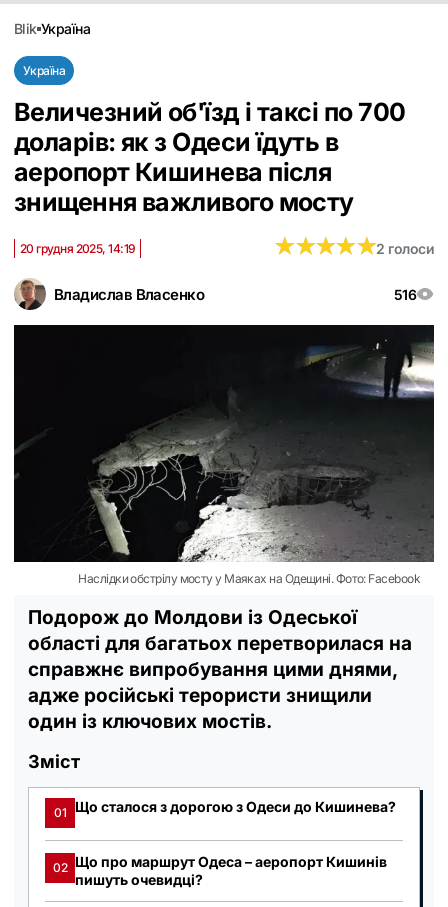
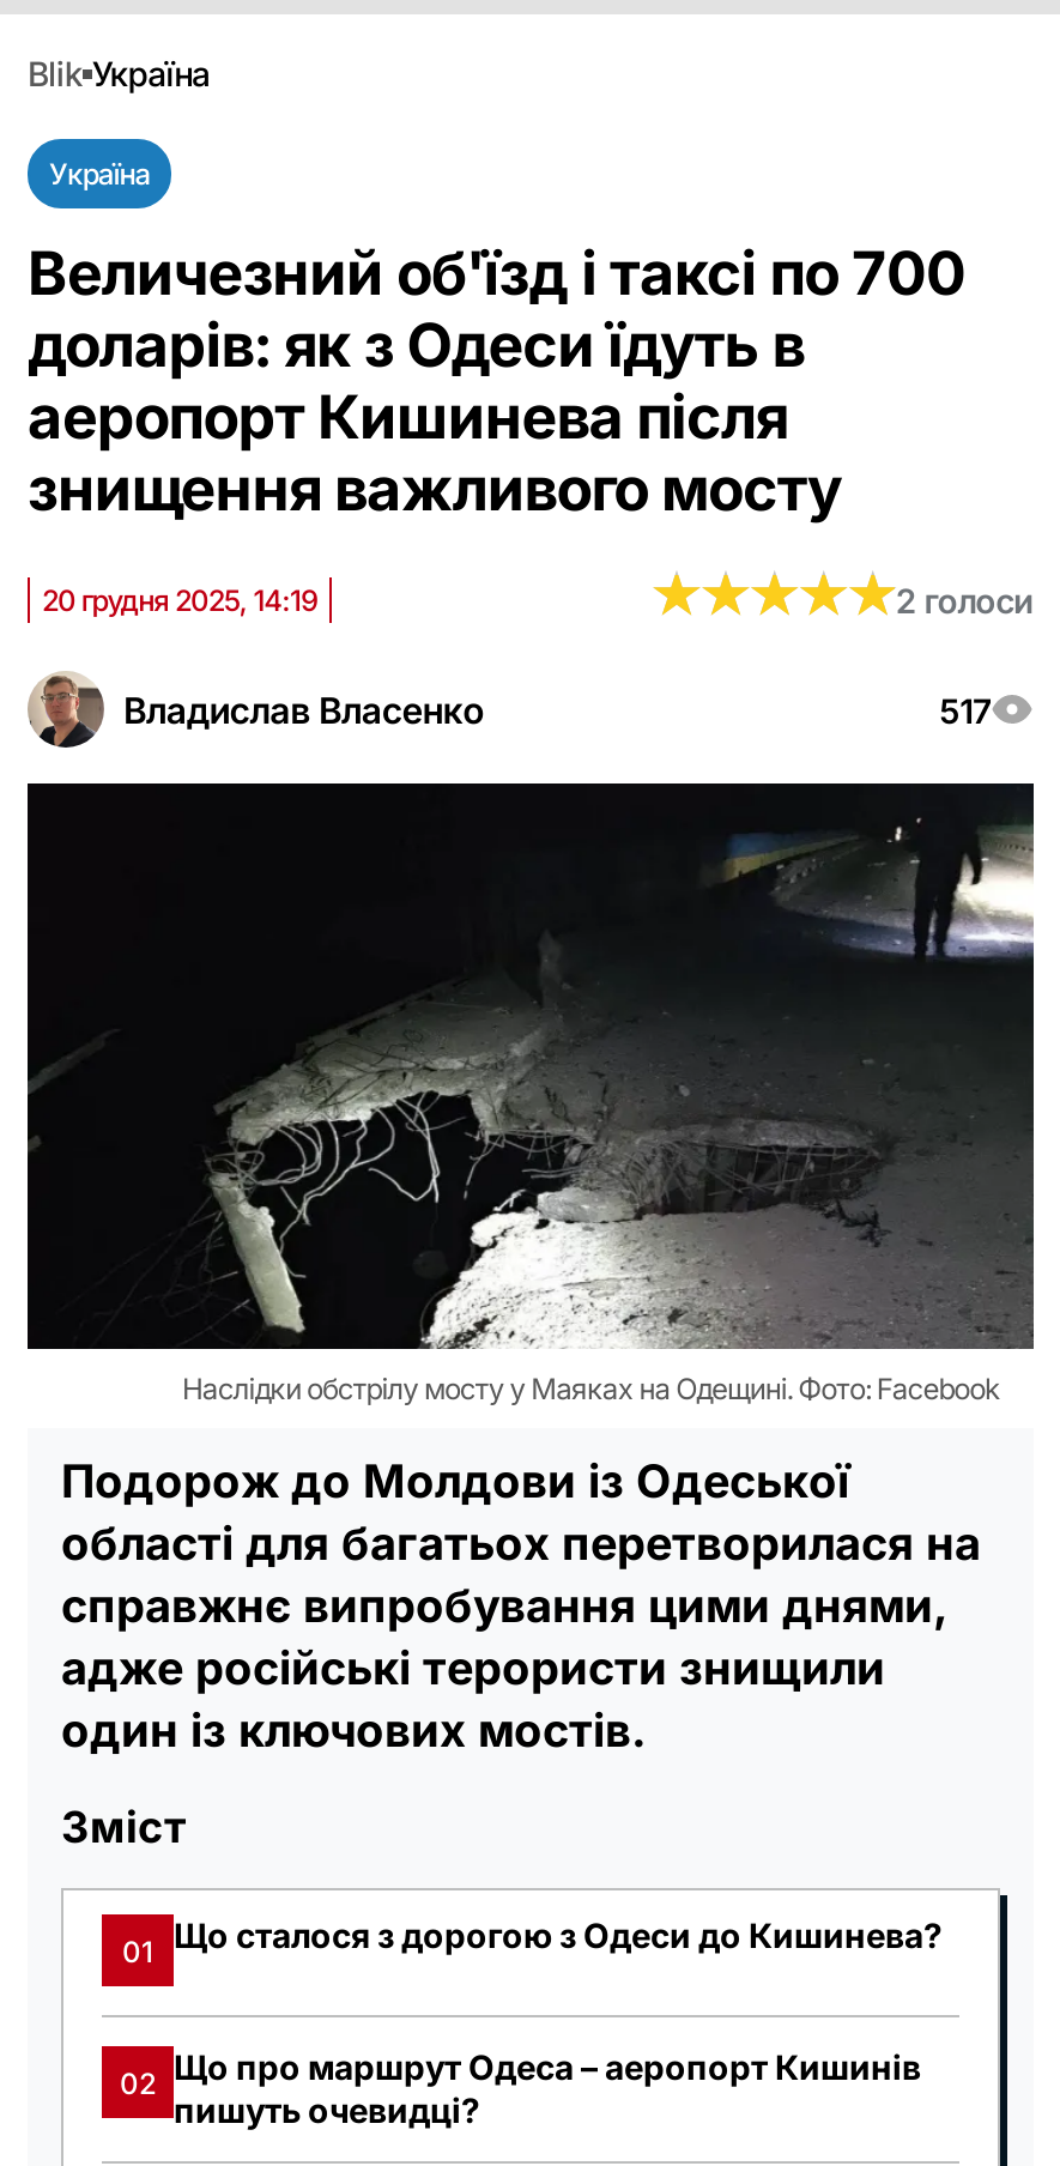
- 516
+ 517
